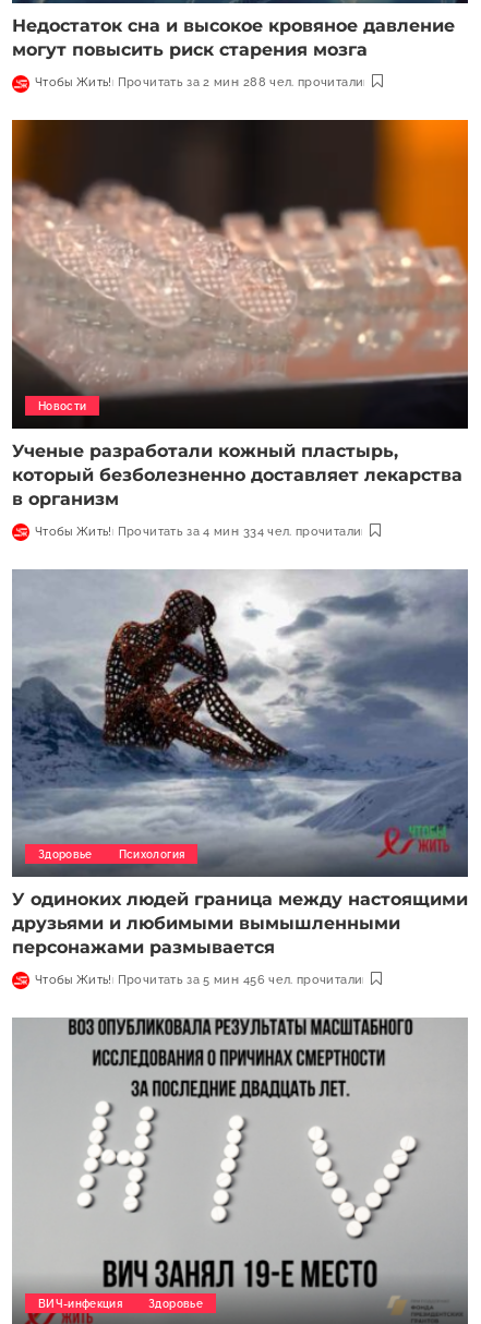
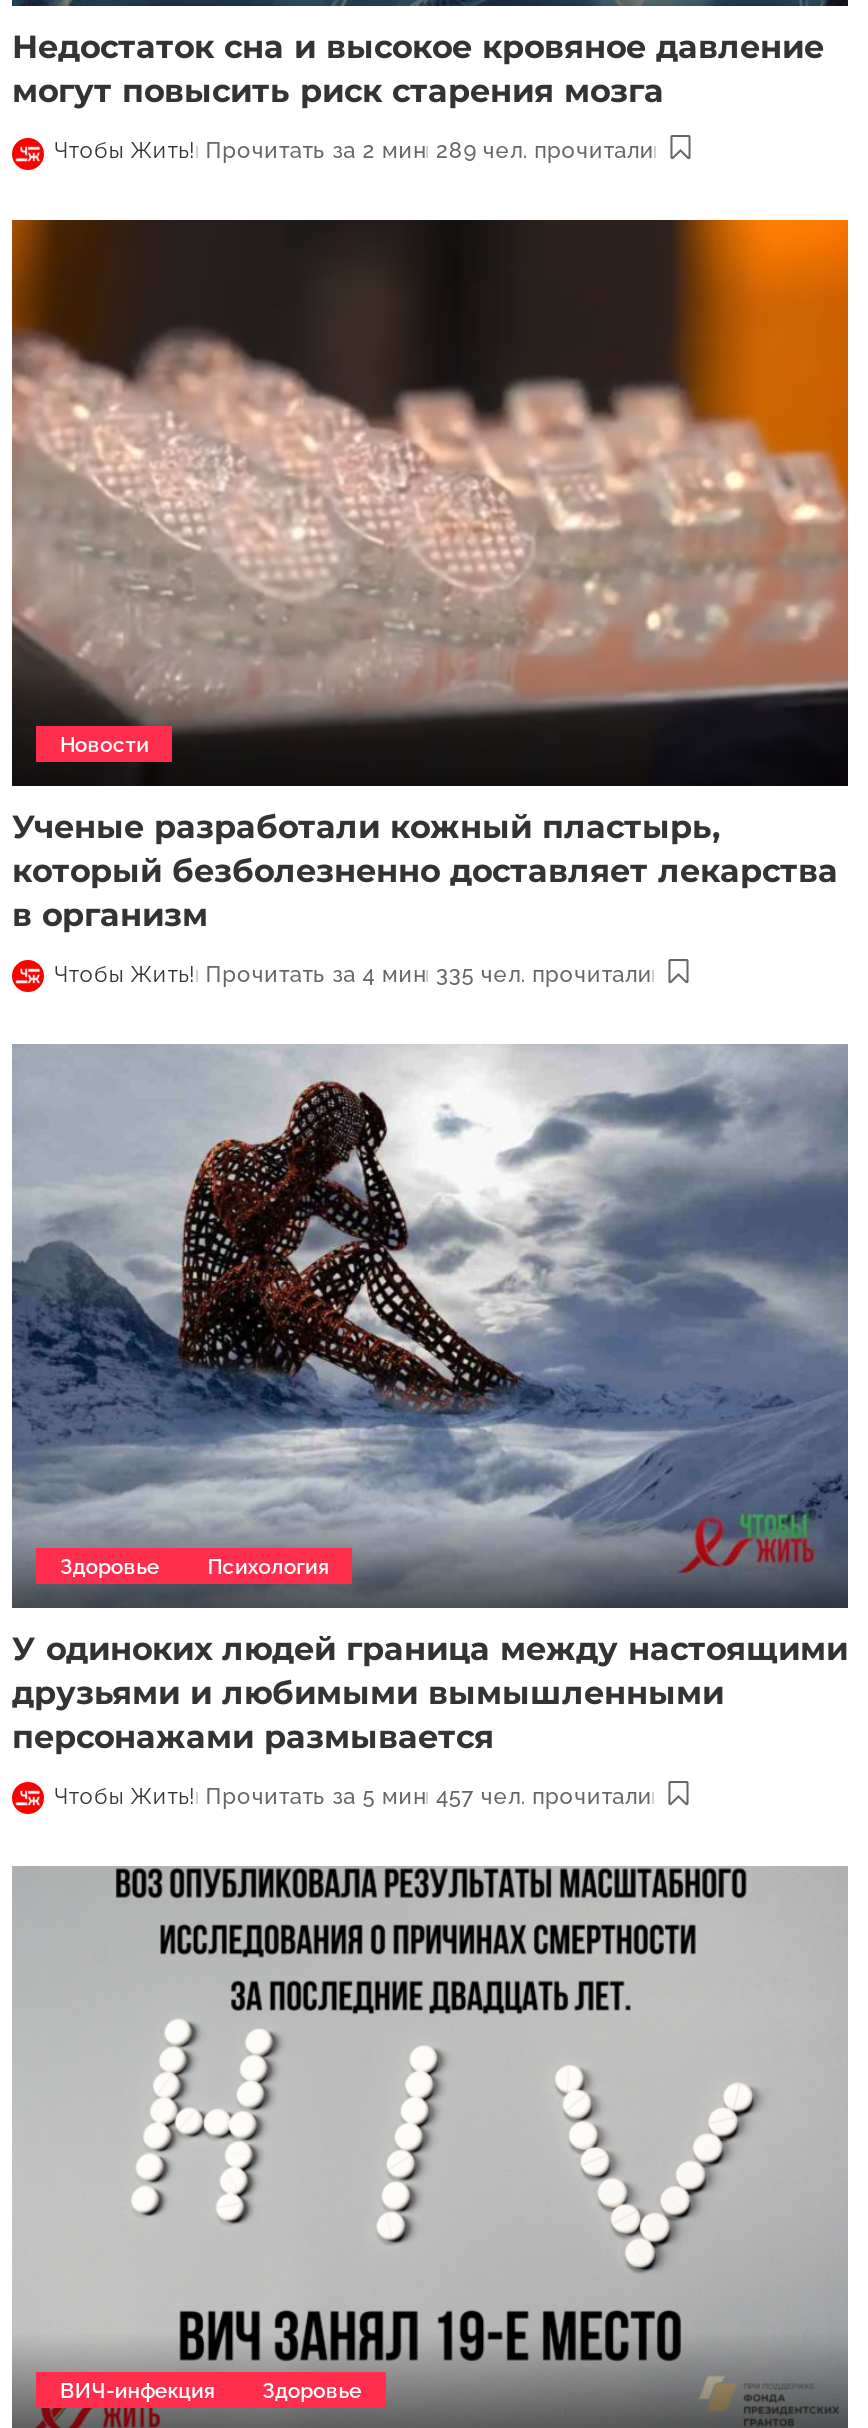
- Чтобы Жить! Прочитать за 2 мин 288 чел. прочитали
+ Чтобы Жить! Прочитать за 2 мин 289 чел. прочитали

- Чтобы Жить! Прочитать за 4 мин 334 чел. прочитали
+ Чтобы Жить! Прочитать за 4 мин 335 чел. прочитали

- Чтобы Жить! Прочитать за 5 мин 456 чел. прочитали
+ Чтобы Жить! Прочитать за 5 мин 457 чел. прочитали
